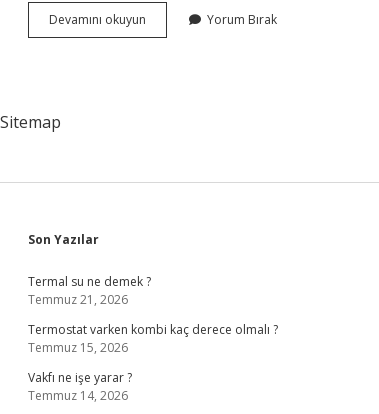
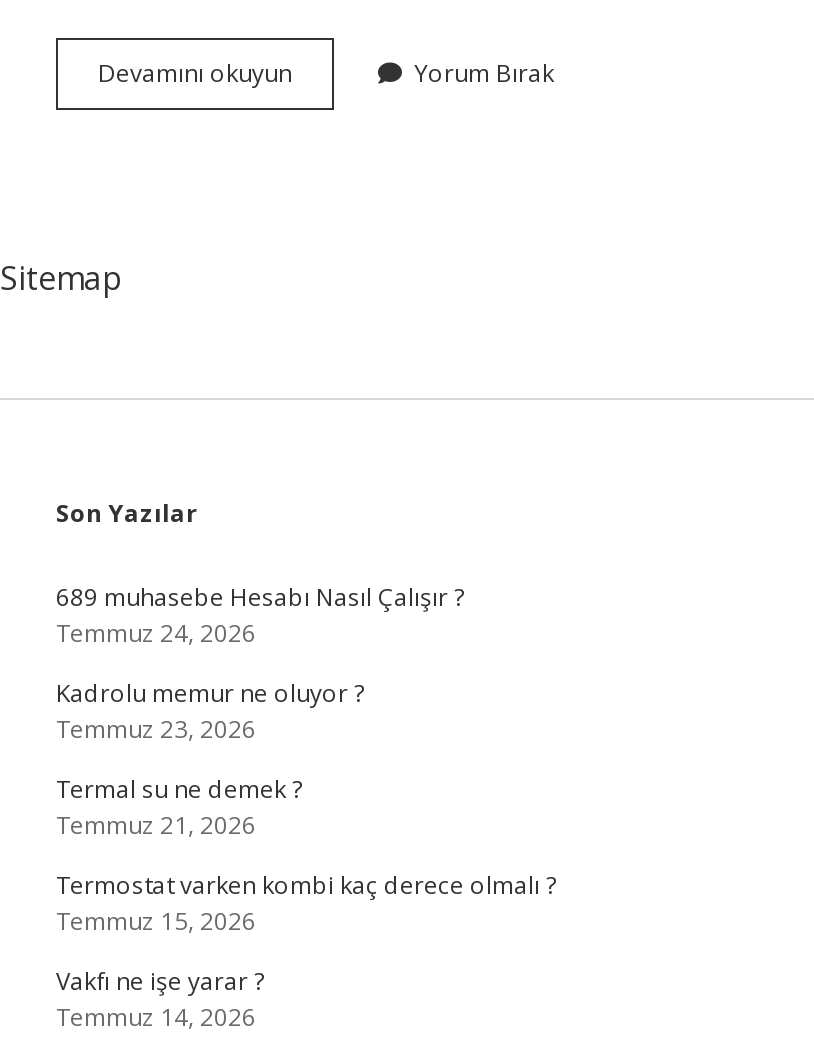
+ 689 muhasebe Hesabı Nasıl Çalışır ?
+ Temmuz 24, 2026
+ Kadrolu memur ne oluyor ?
+ Temmuz 23, 2026
